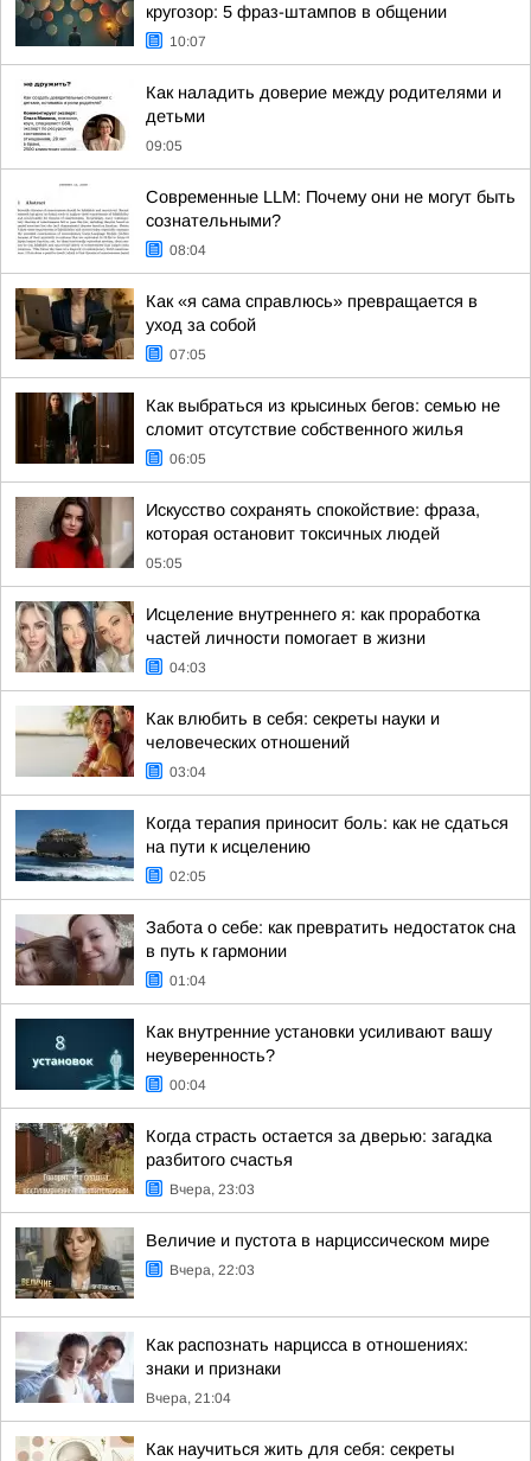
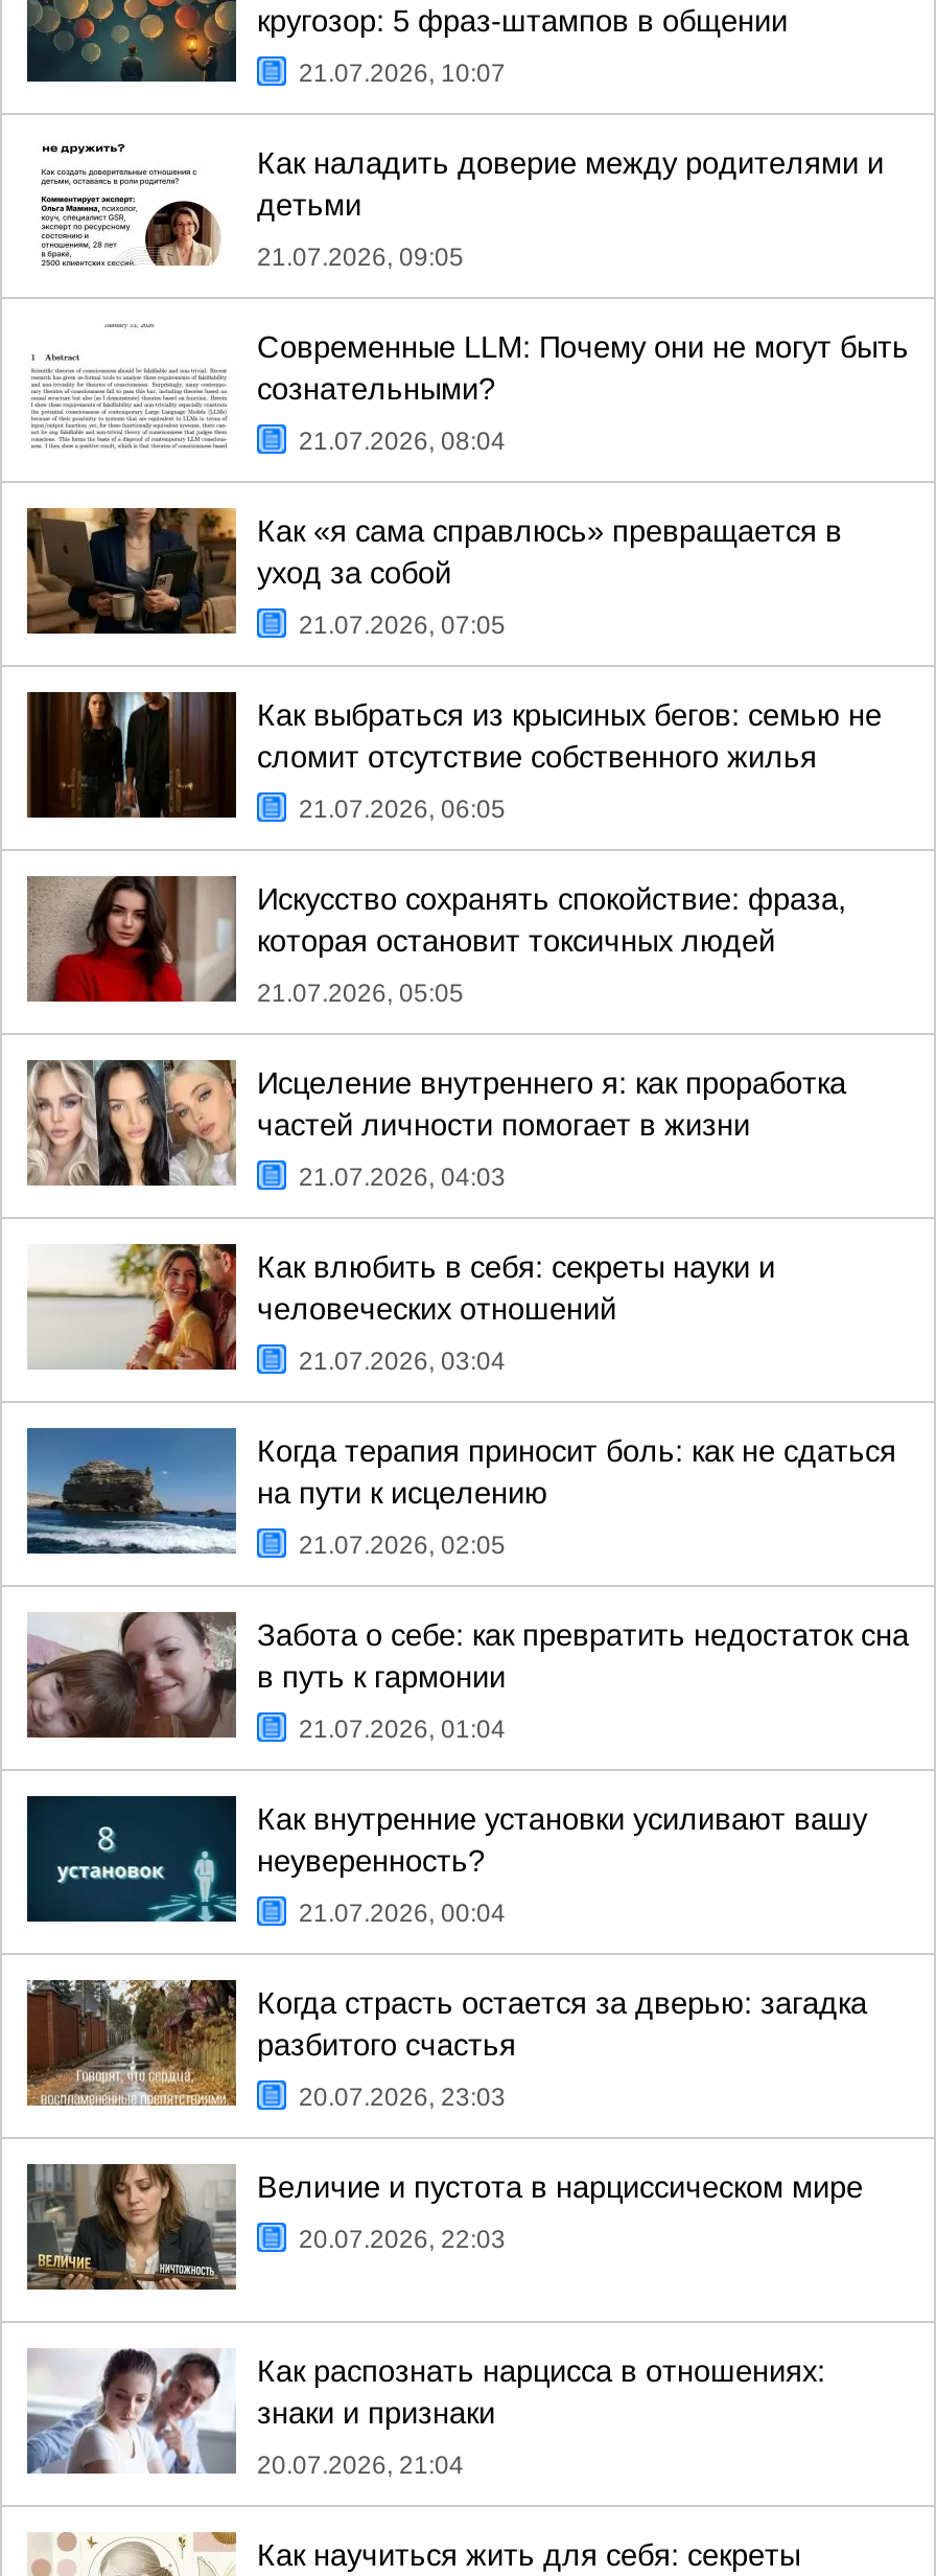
- 10:07
+ 21.07.2026, 10:07

- 09:05
+ 21.07.2026, 09:05

- 08:04
+ 21.07.2026, 08:04

- 07:05
+ 21.07.2026, 07:05

- 06:05
+ 21.07.2026, 06:05

- 05:05
+ 21.07.2026, 05:05

- 04:03
+ 21.07.2026, 04:03

- 03:04
+ 21.07.2026, 03:04

- 02:05
+ 21.07.2026, 02:05

- 01:04
+ 21.07.2026, 01:04

- 00:04
+ 21.07.2026, 00:04

- Вчера, 23:03
+ 20.07.2026, 23:03

- Вчера, 22:03
+ 20.07.2026, 22:03

- Вчера, 21:04
+ 20.07.2026, 21:04
